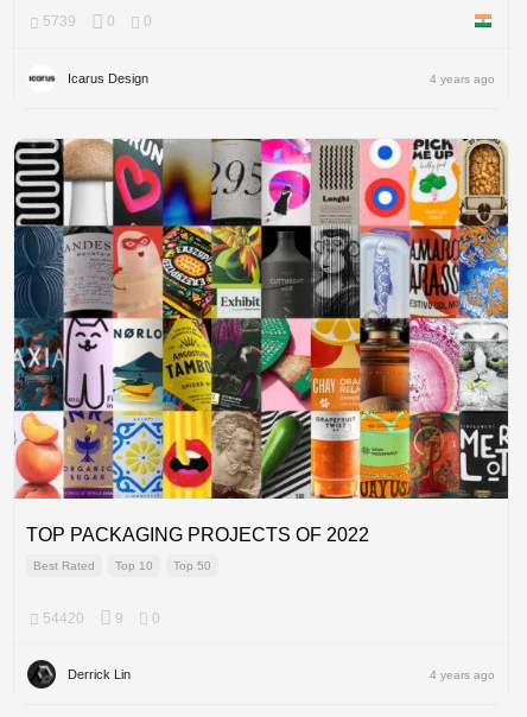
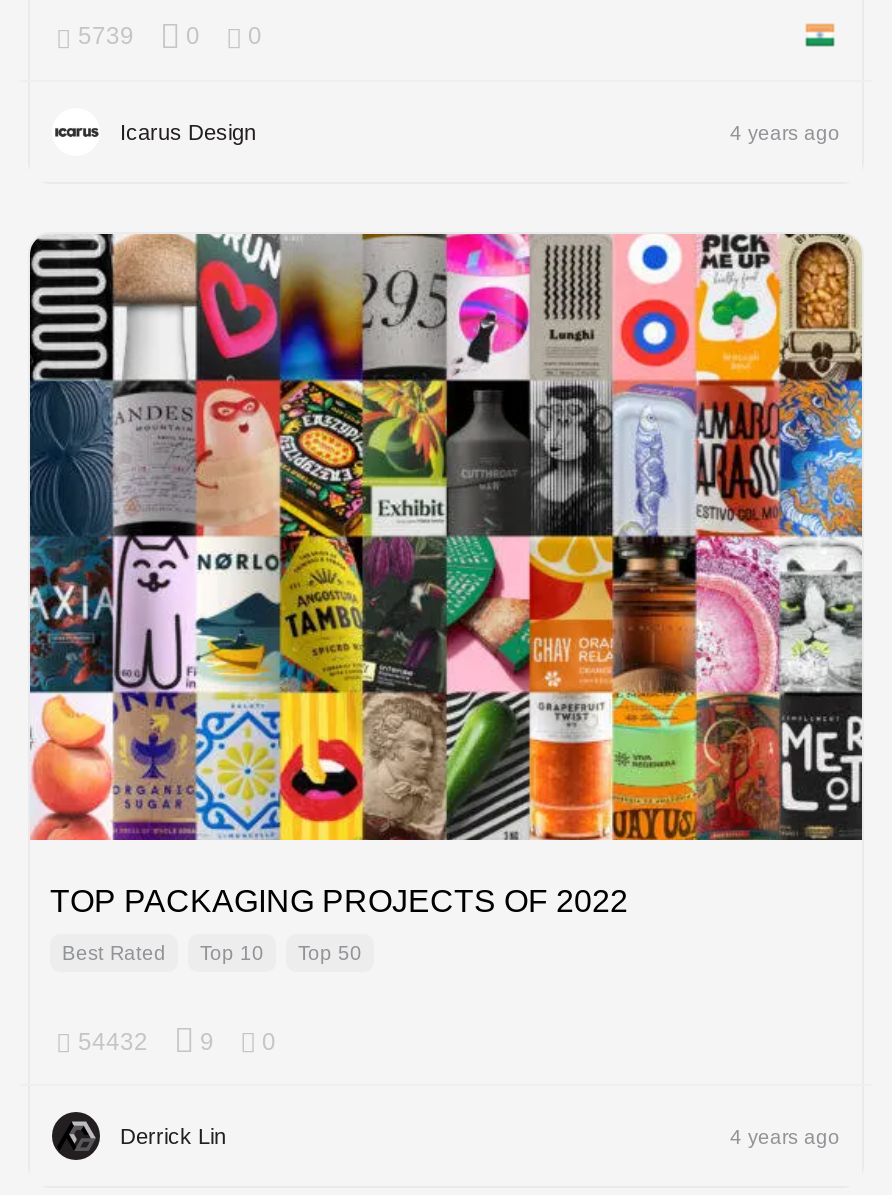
- 54420 9 0
+ 54432 9 0
